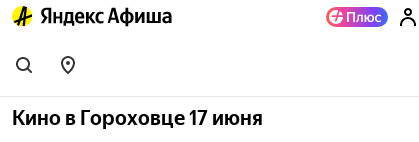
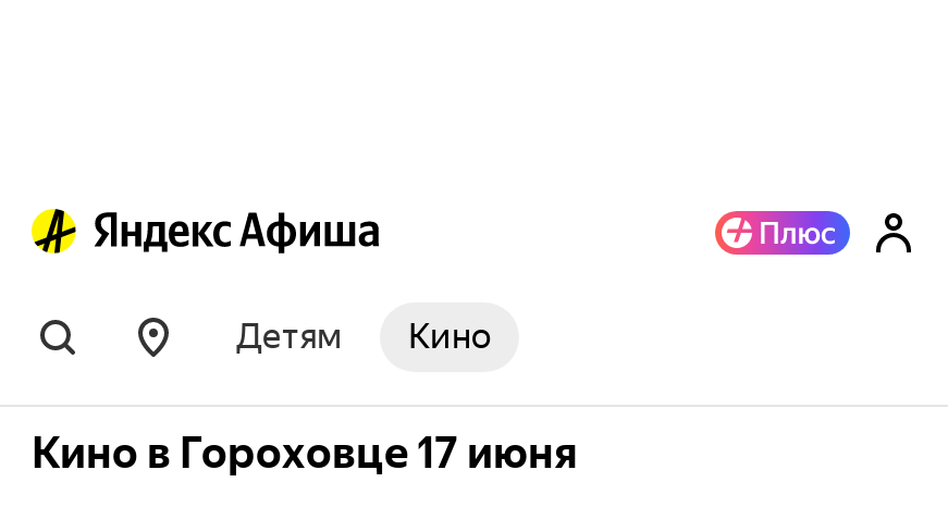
+ Детям
+ Кино
